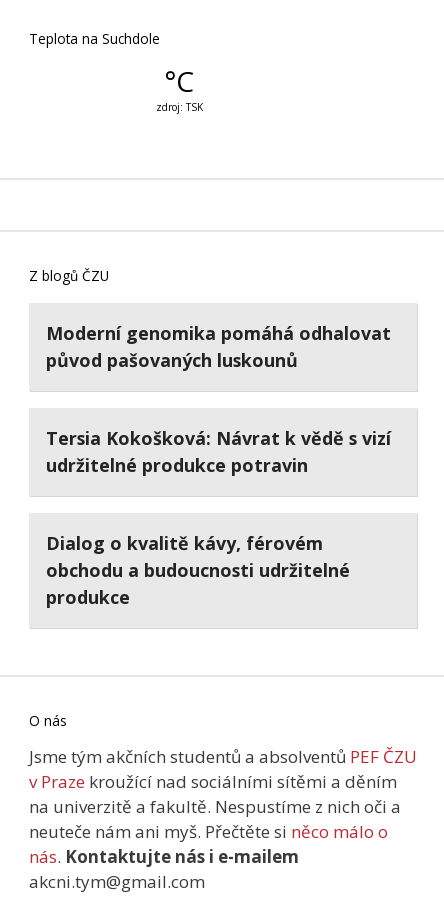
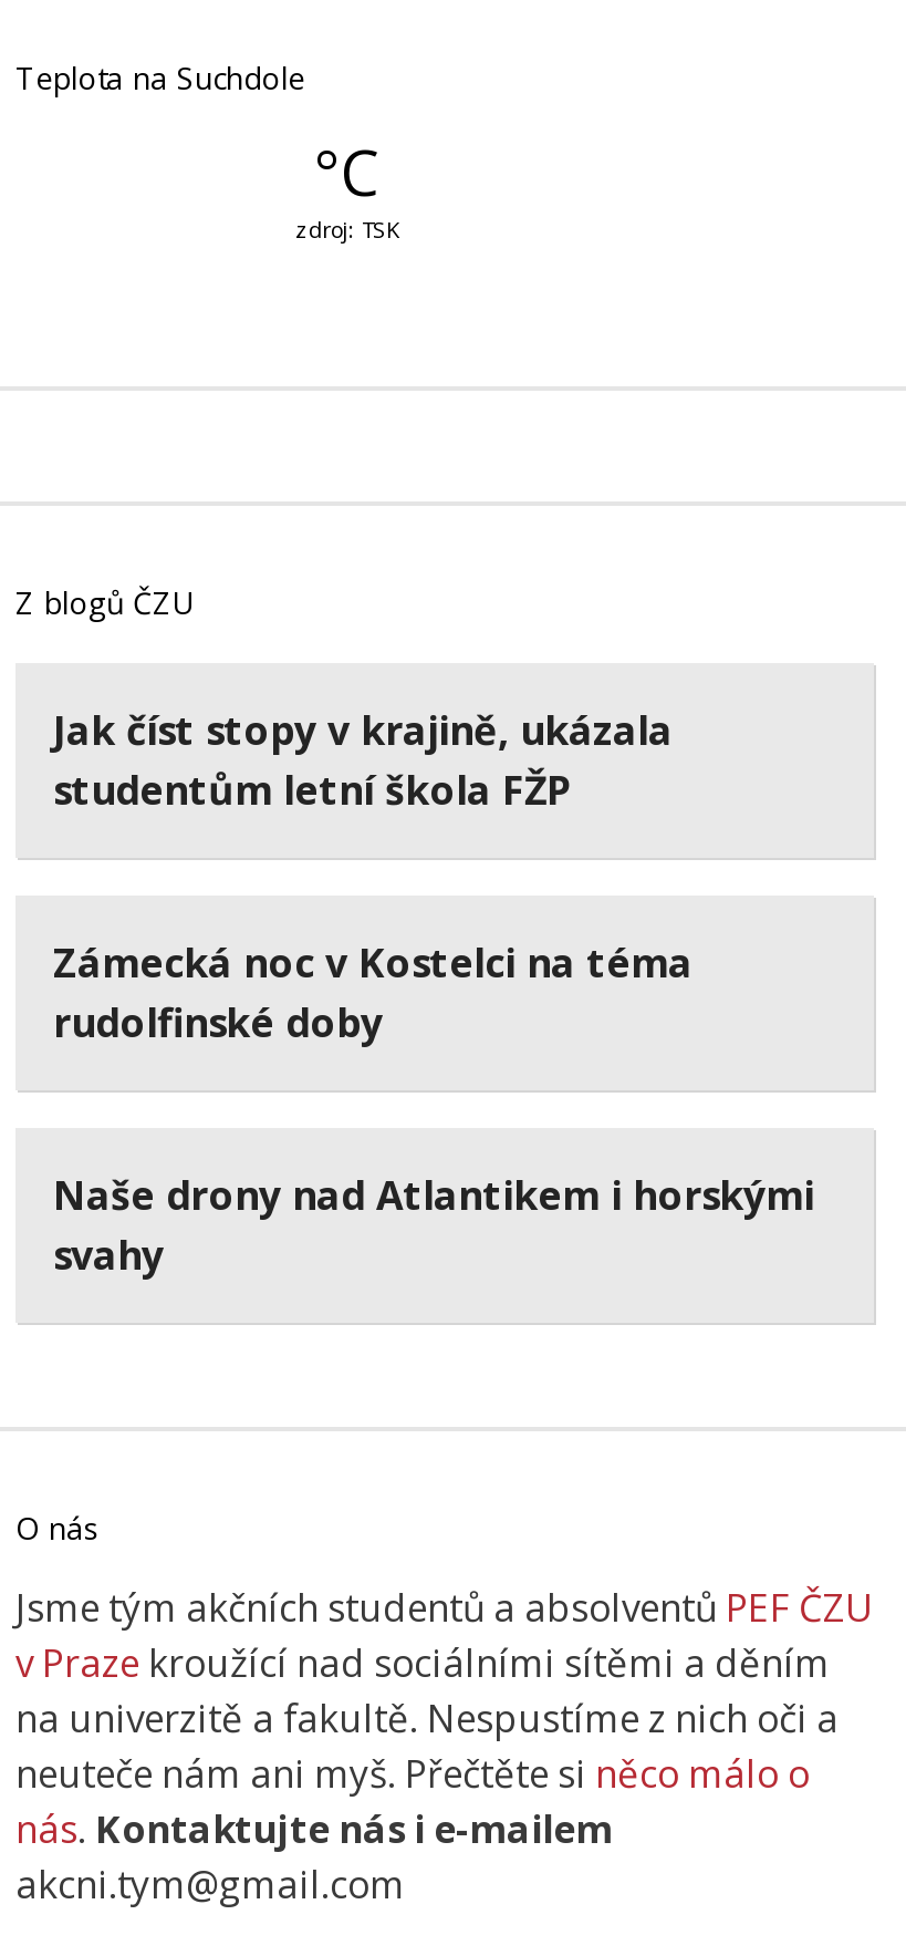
- Moderní genomika pomáhá odhalovat
- původ pašovaných luskounů
+ Jak číst stopy v krajině, ukázala
+ studentům letní škola FŽP

- Tersia Kokošková: Návrat k vědě s vizí
- udržitelné produkce potravin
+ Zámecká noc v Kostelci na téma
+ rudolfinské doby

- Dialog o kvalitě kávy, férovém
- obchodu a budoucnosti udržitelné
- produkce
+ Naše drony nad Atlantikem i horskými
+ svahy
